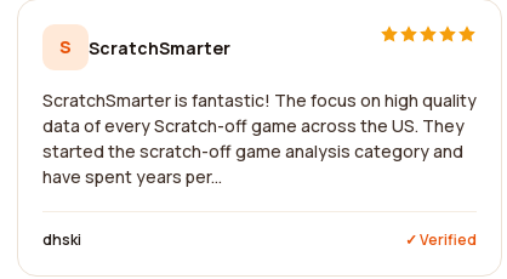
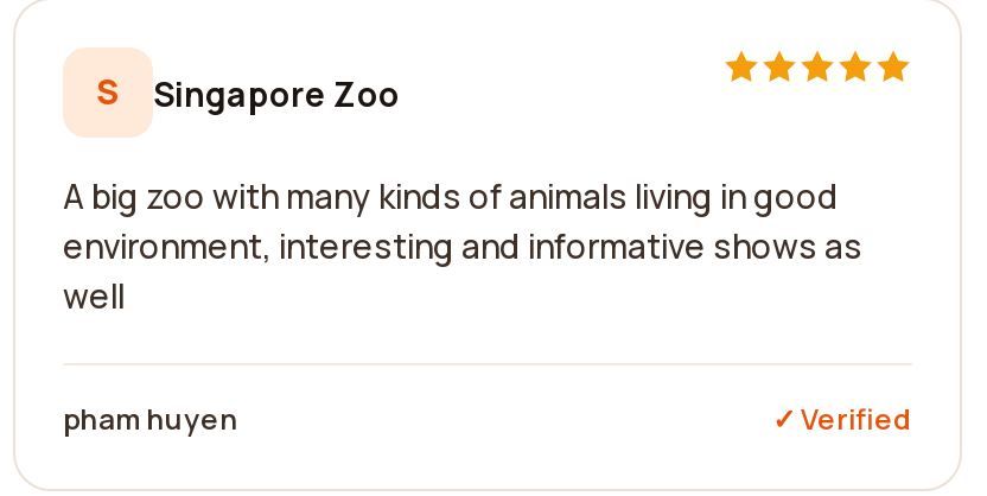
- ScratchSmarter
+ Singapore Zoo

- ScratchSmarter is fantastic! The focus on high quality
- data of every Scratch-off game across the US. They
- started the scratch-off game analysis category and
- have spent years per...
+ A big zoo with many kinds of animals living in good
+ environment, interesting and informative shows as
+ well

- dhski
+ pham huyen
